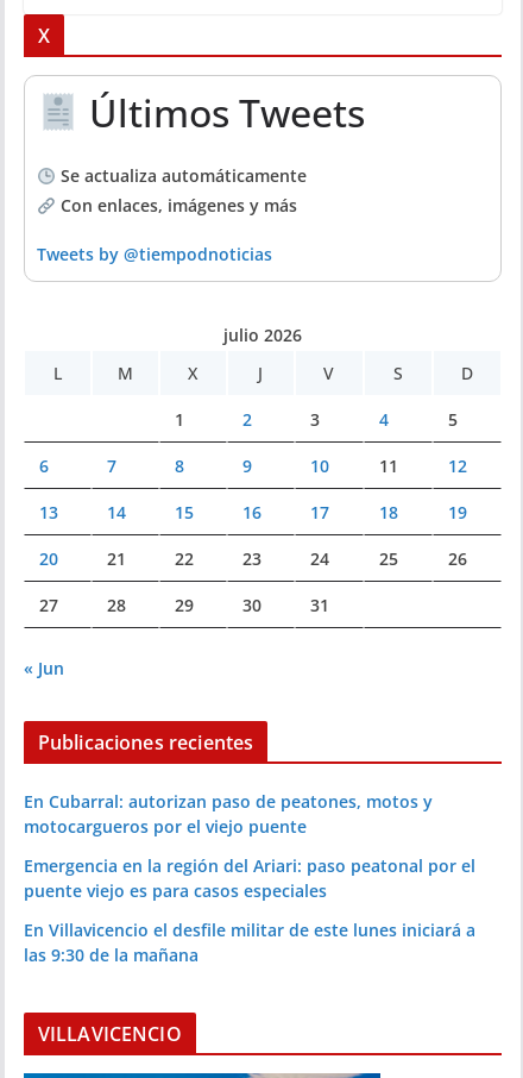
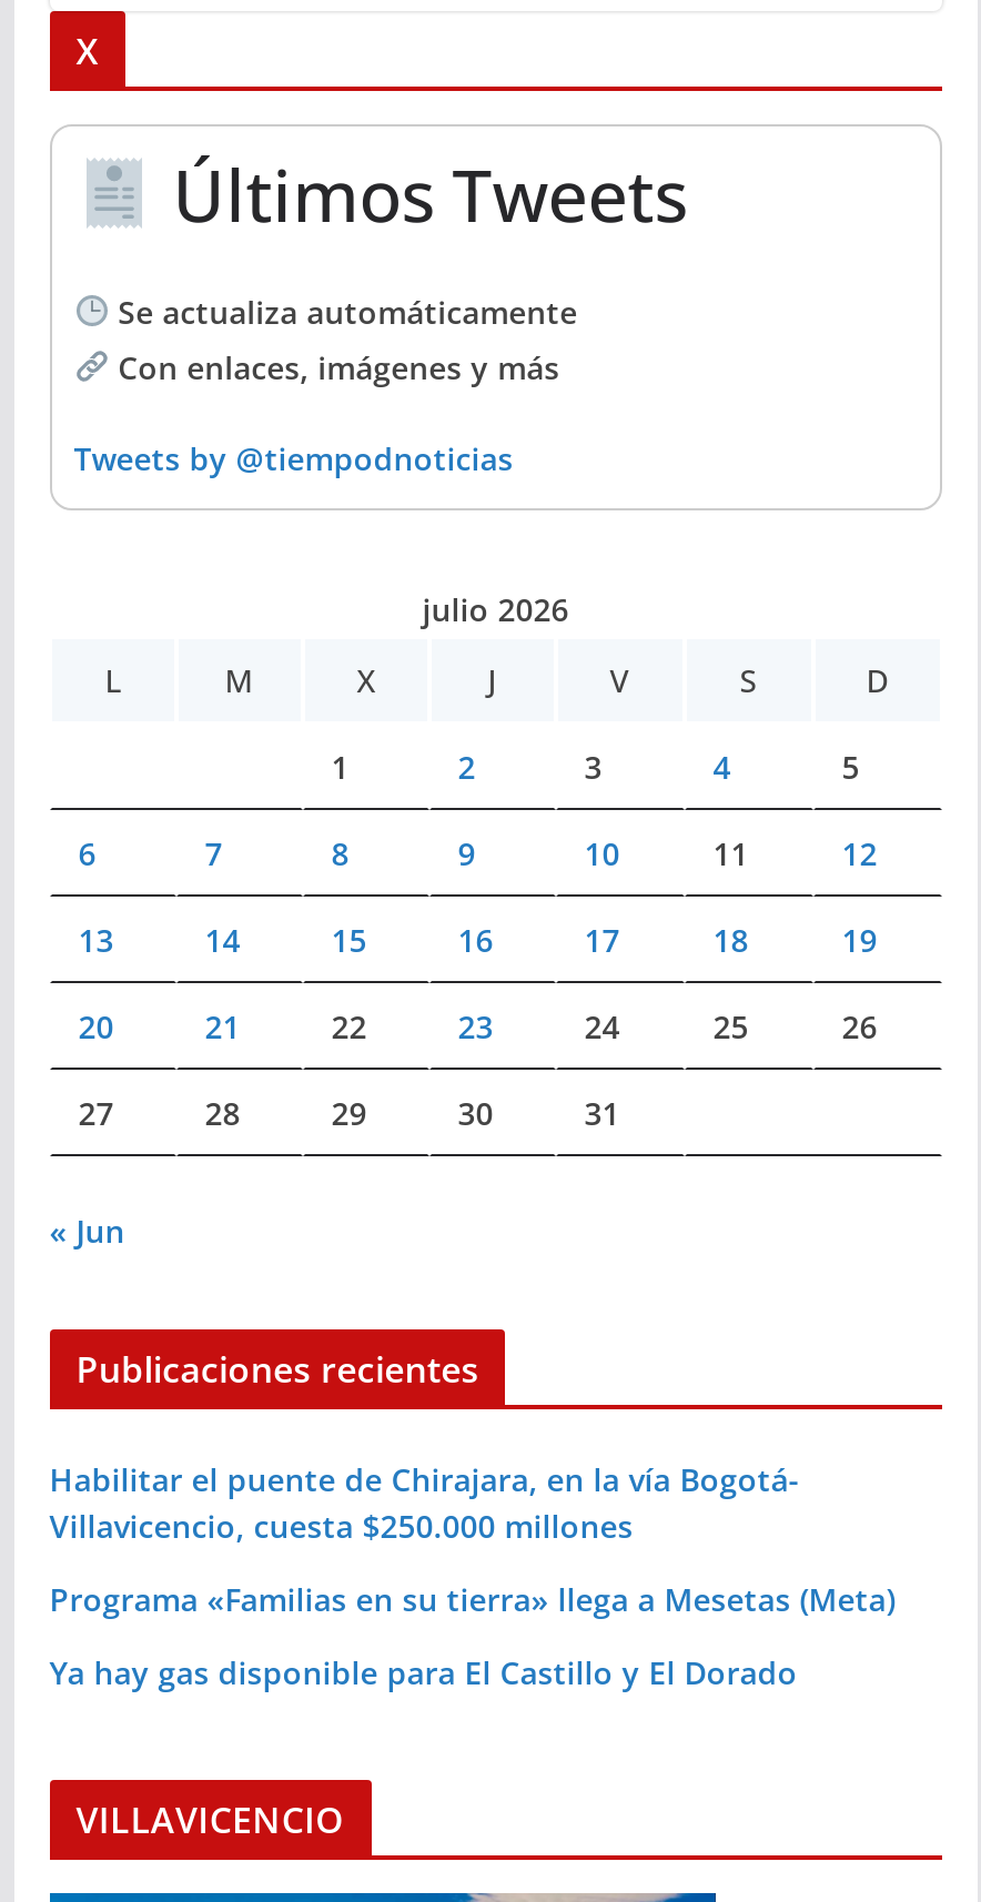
- En Cubarral: autorizan paso de peatones, motos y
- motocargueros por el viejo puente
+ Habilitar el puente de Chirajara, en la vía Bogotá-
+ Villavicencio, cuesta $250.000 millones

- Emergencia en la región del Ariari: paso peatonal por el
- puente viejo es para casos especiales
+ Programa «Familias en su tierra» llega a Mesetas (Meta)

- En Villavicencio el desfile militar de este lunes iniciará a
- las 9:30 de la mañana
+ Ya hay gas disponible para El Castillo y El Dorado
